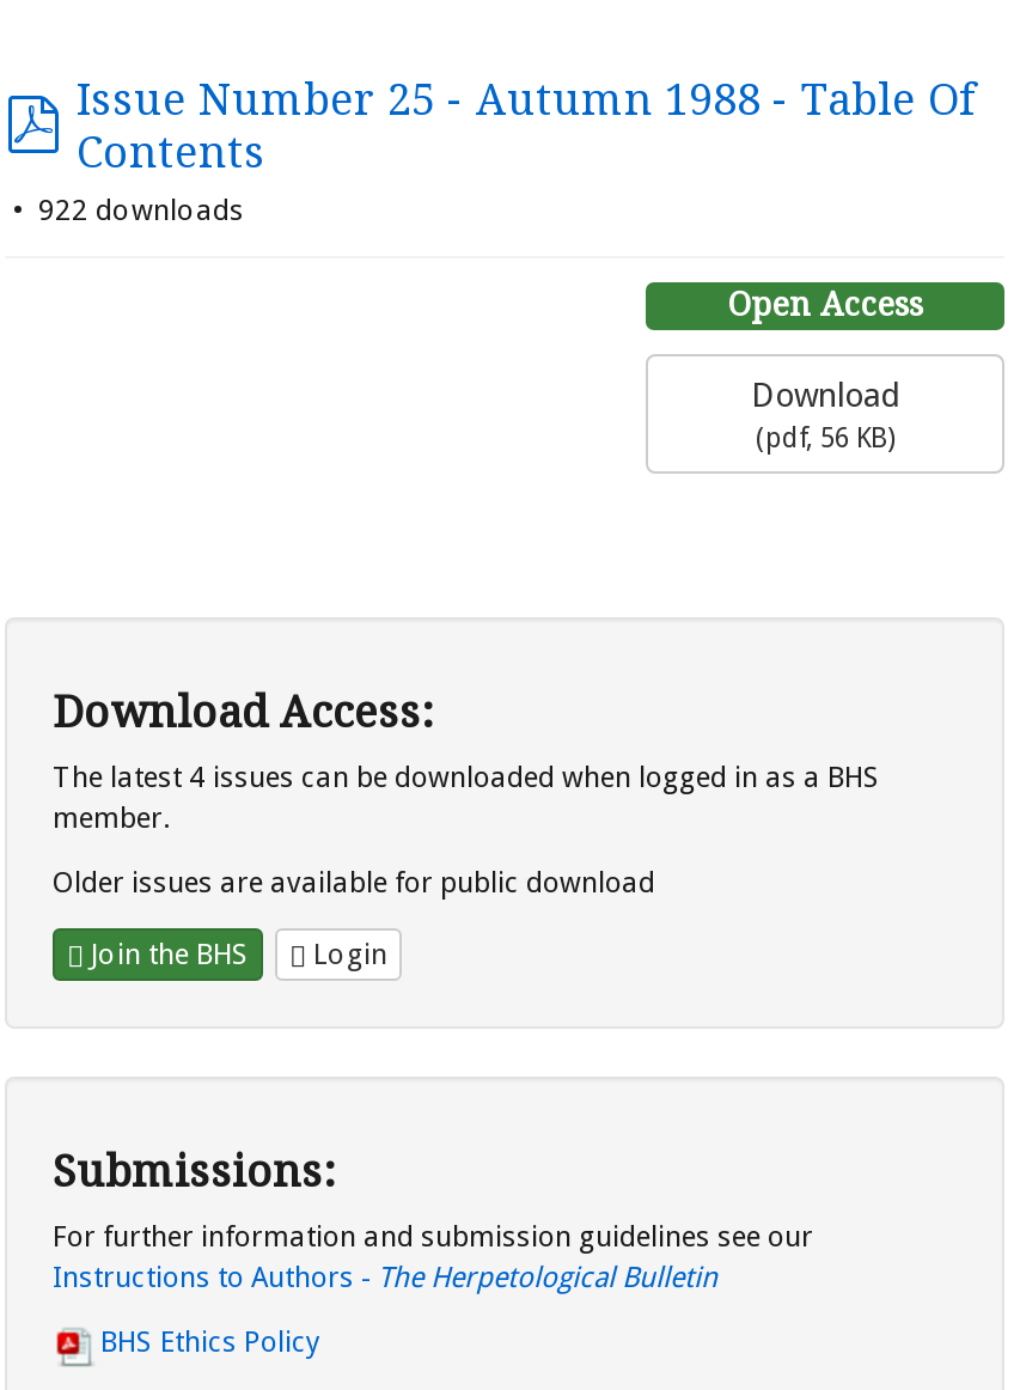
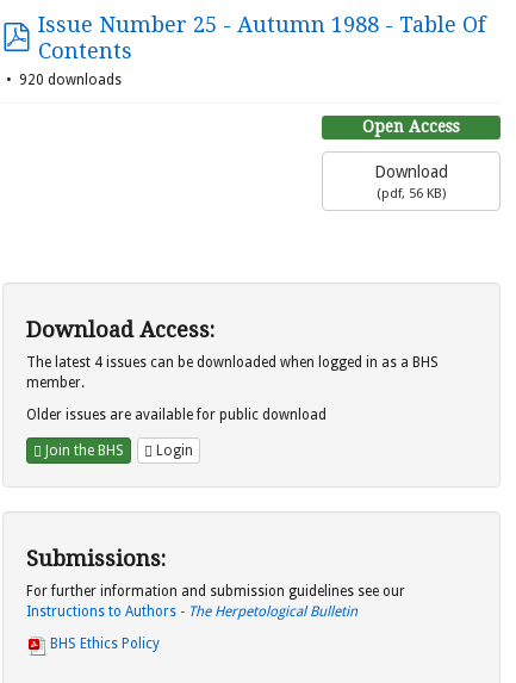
- 922 downloads
+ 920 downloads
